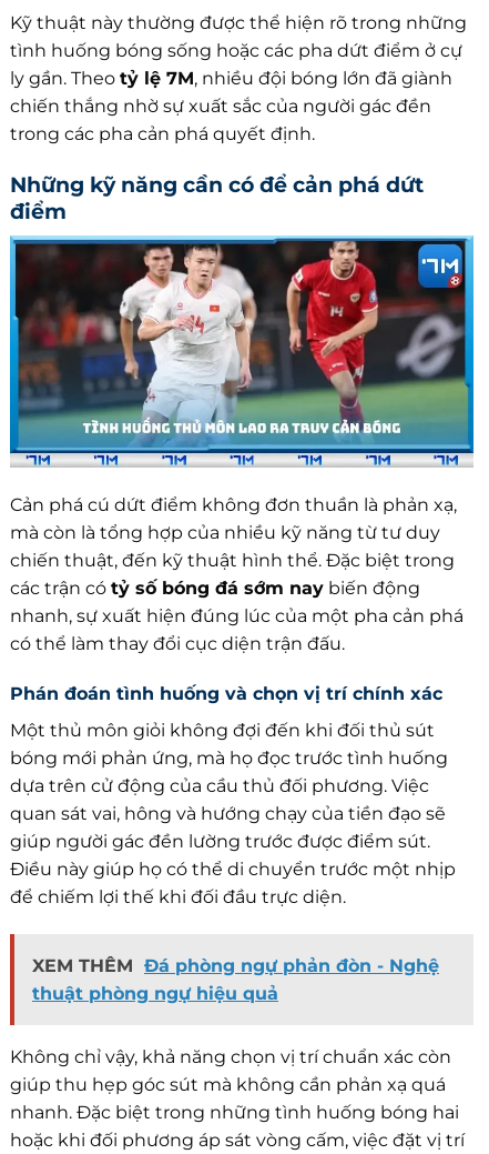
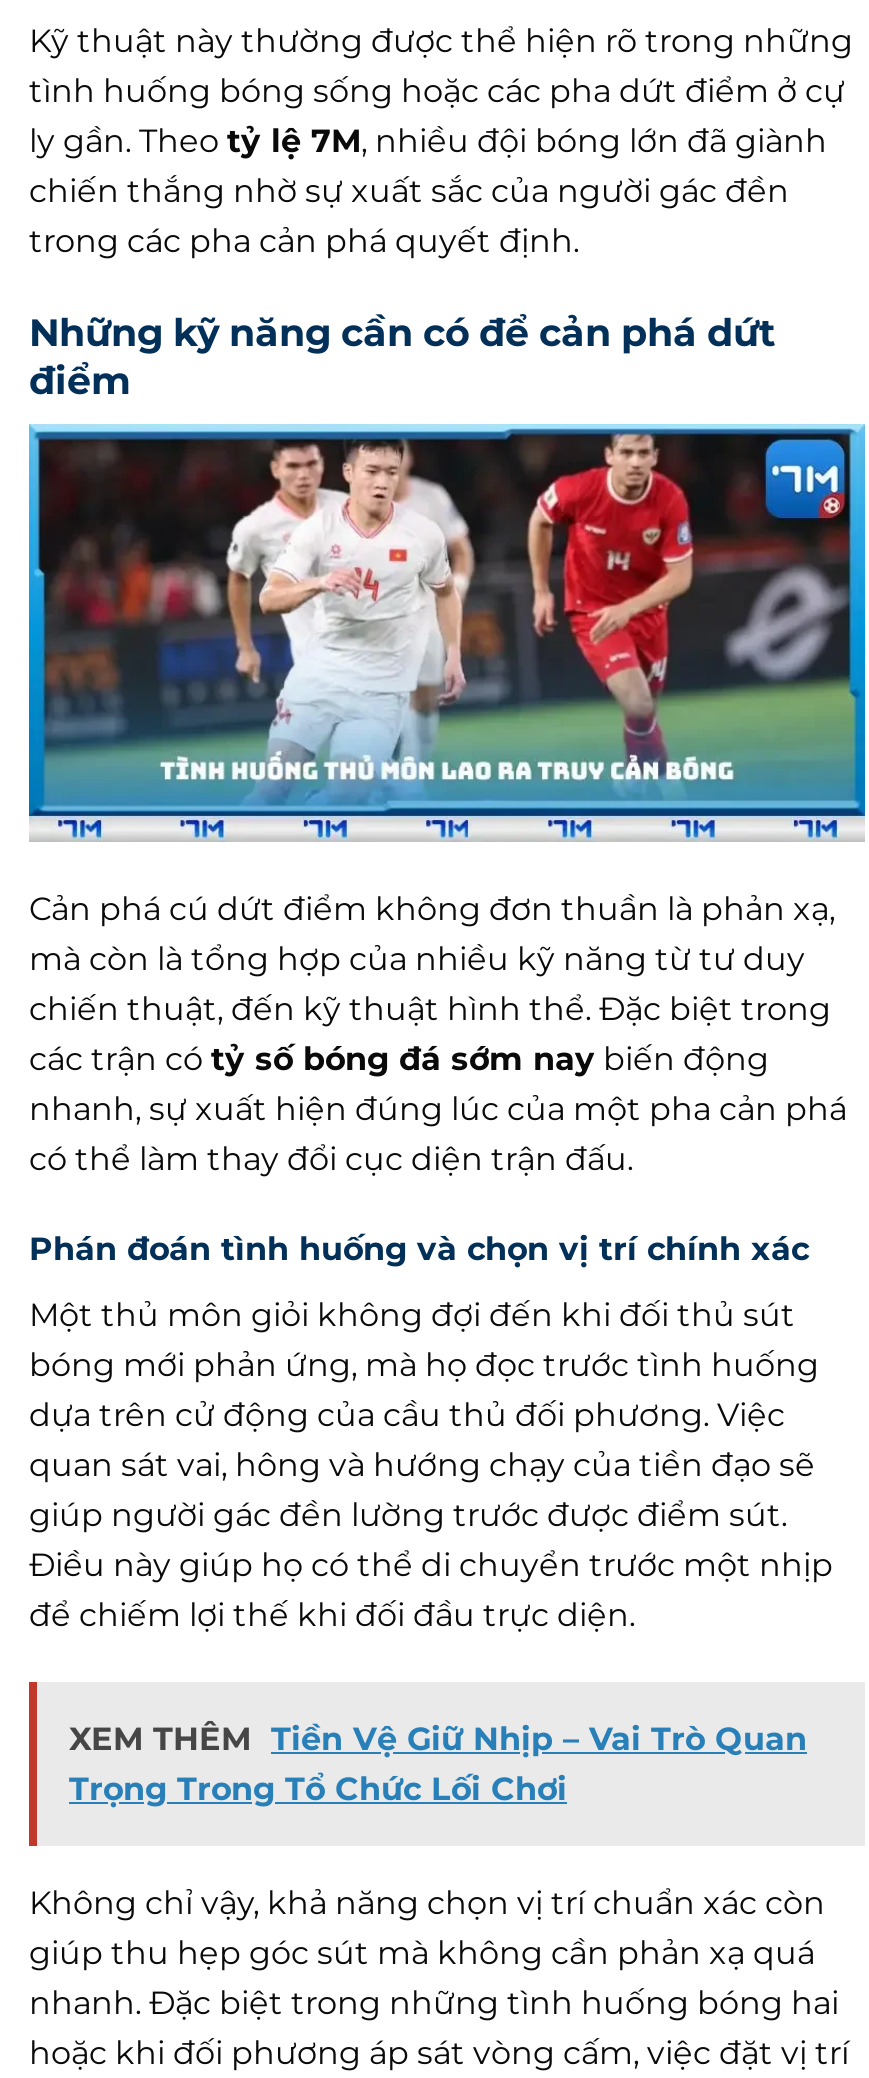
- XEM THÊM Đá phòng ngự phản đòn - Nghệ
- thuật phòng ngự hiệu quả
+ XEM THÊM Tiền Vệ Giữ Nhịp – Vai Trò Quan
+ Trọng Trong Tổ Chức Lối Chơi
